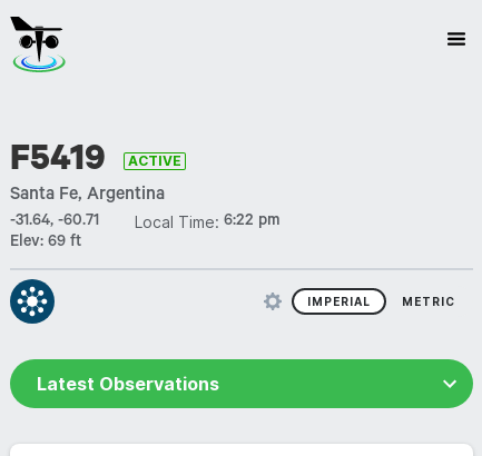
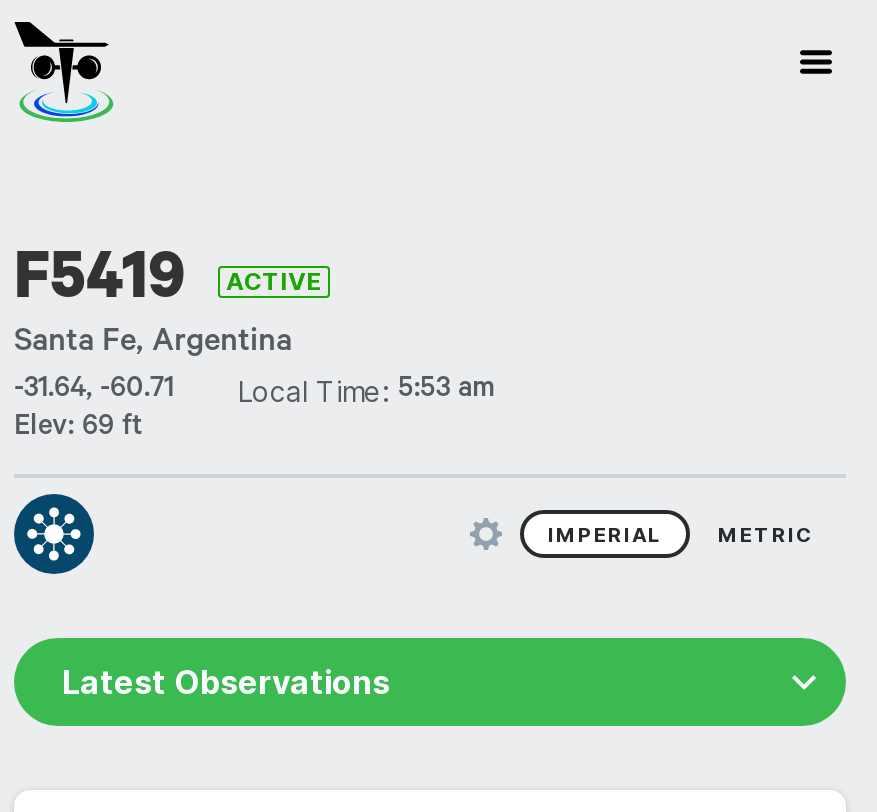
- -31.64, -60.71 Local Time: 6:22 pm
+ -31.64, -60.71 Local Time: 5:53 am
